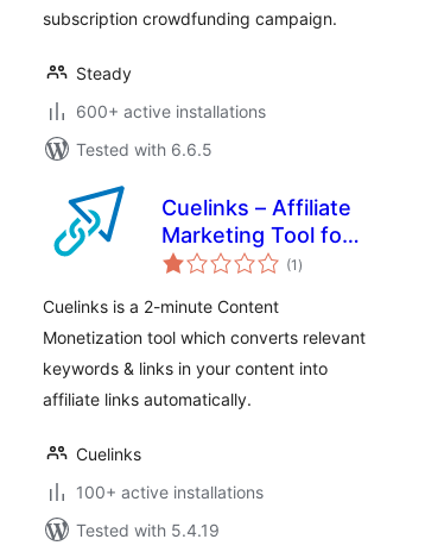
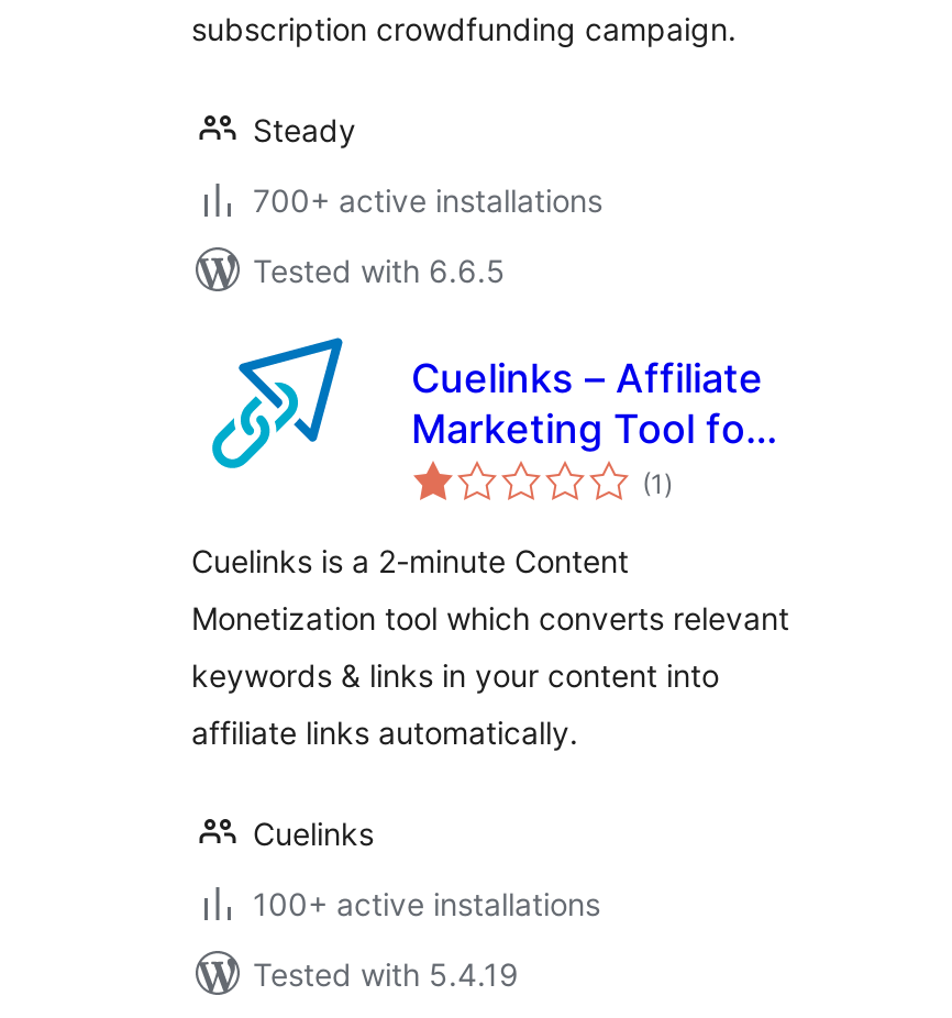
- 600+ active installations
+ 700+ active installations
